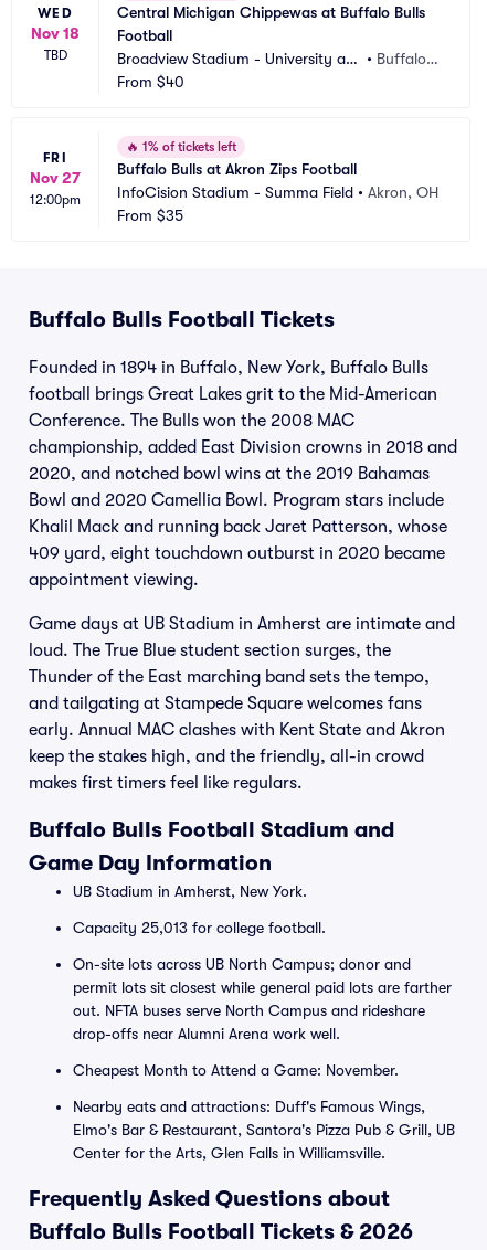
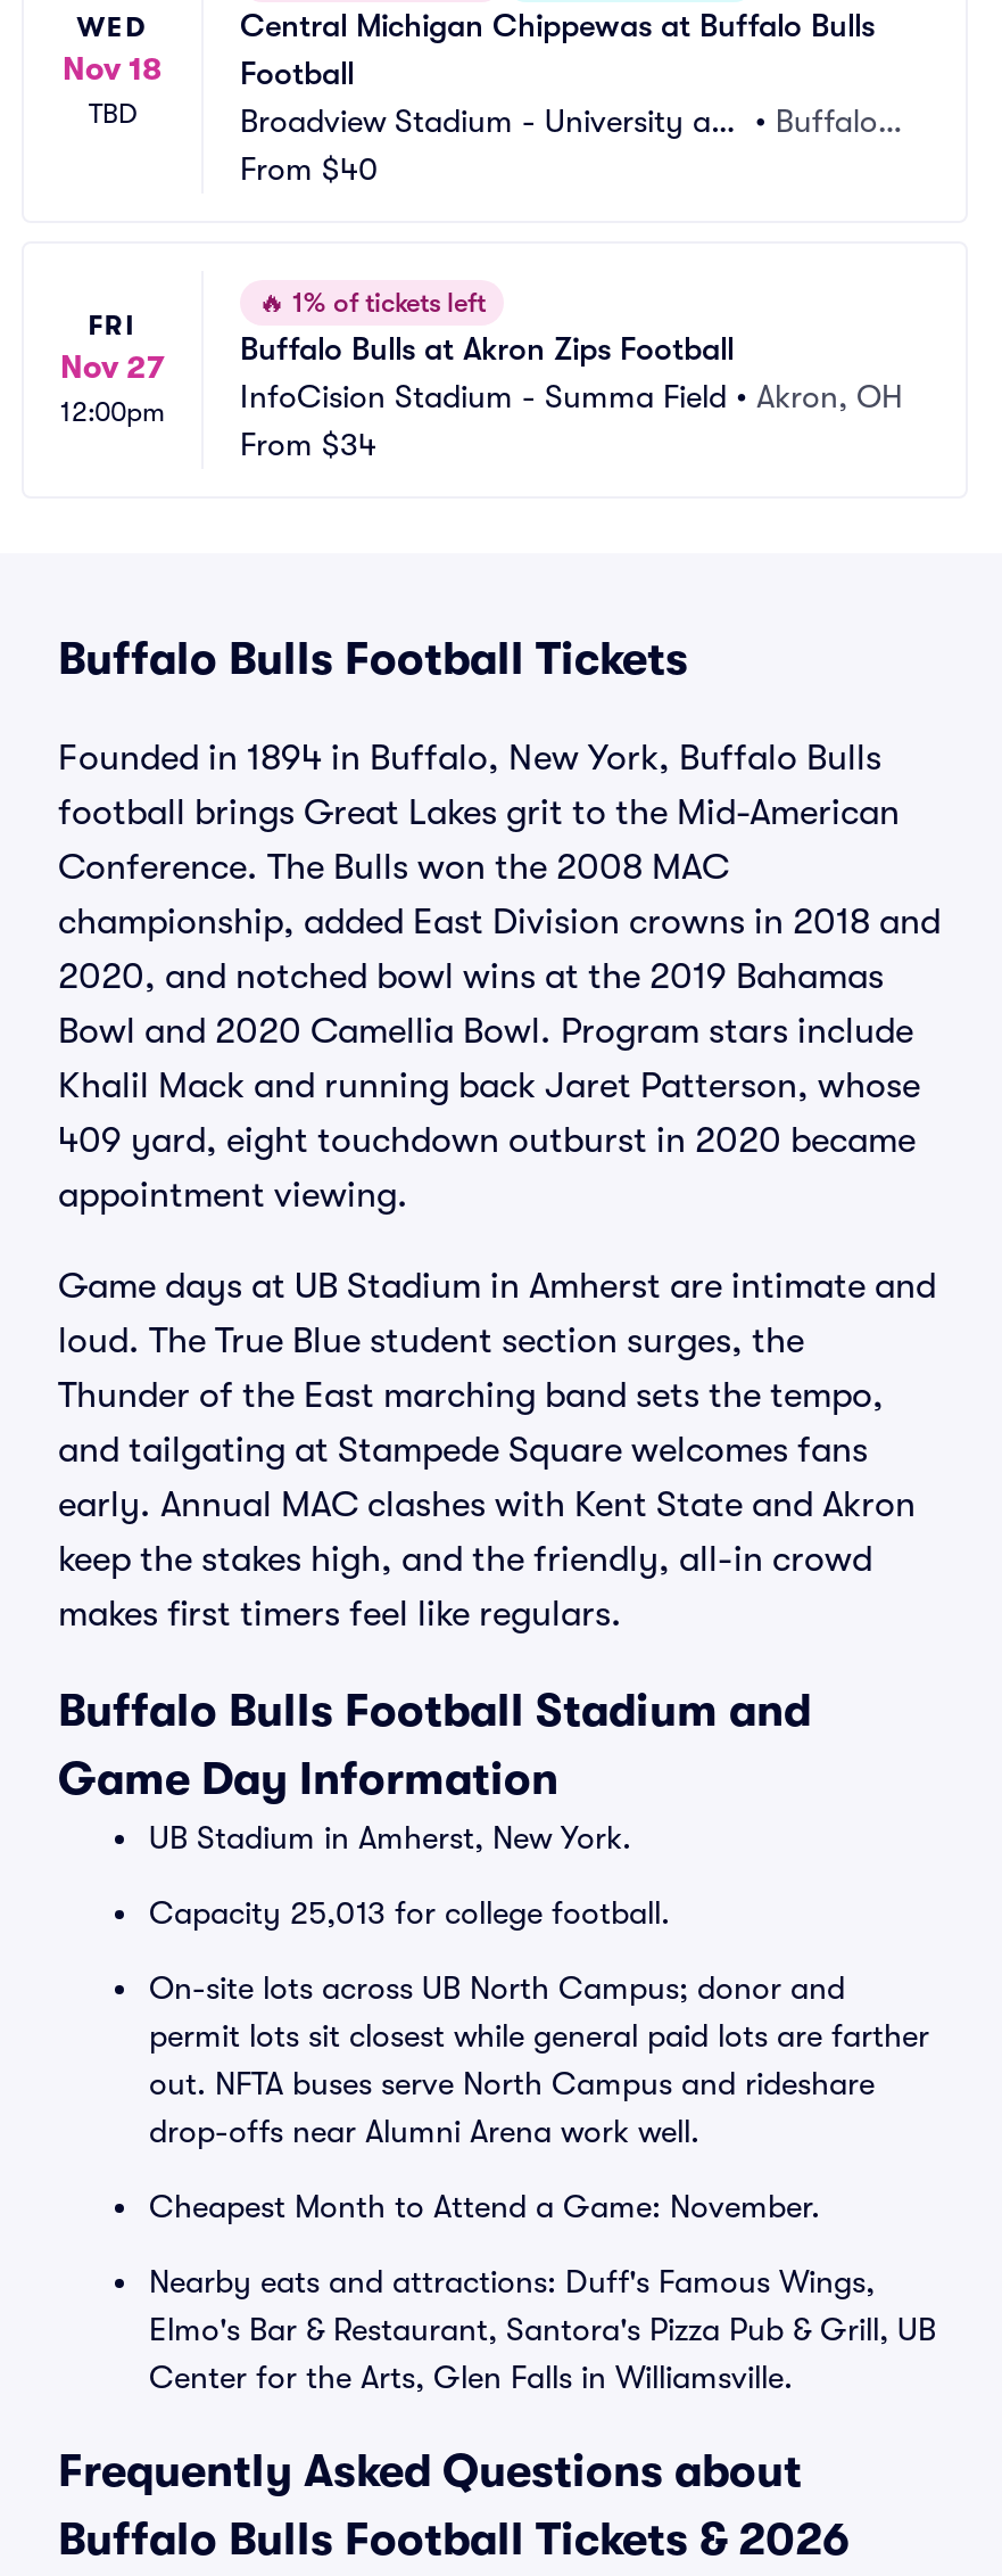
- From $35
+ From $34
